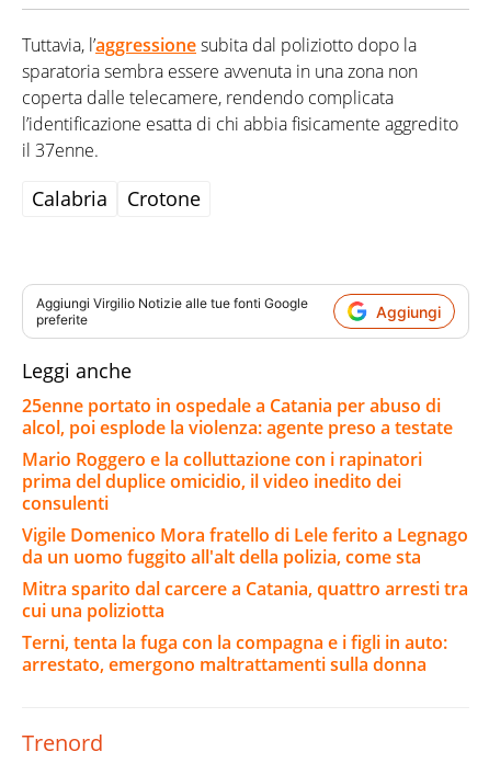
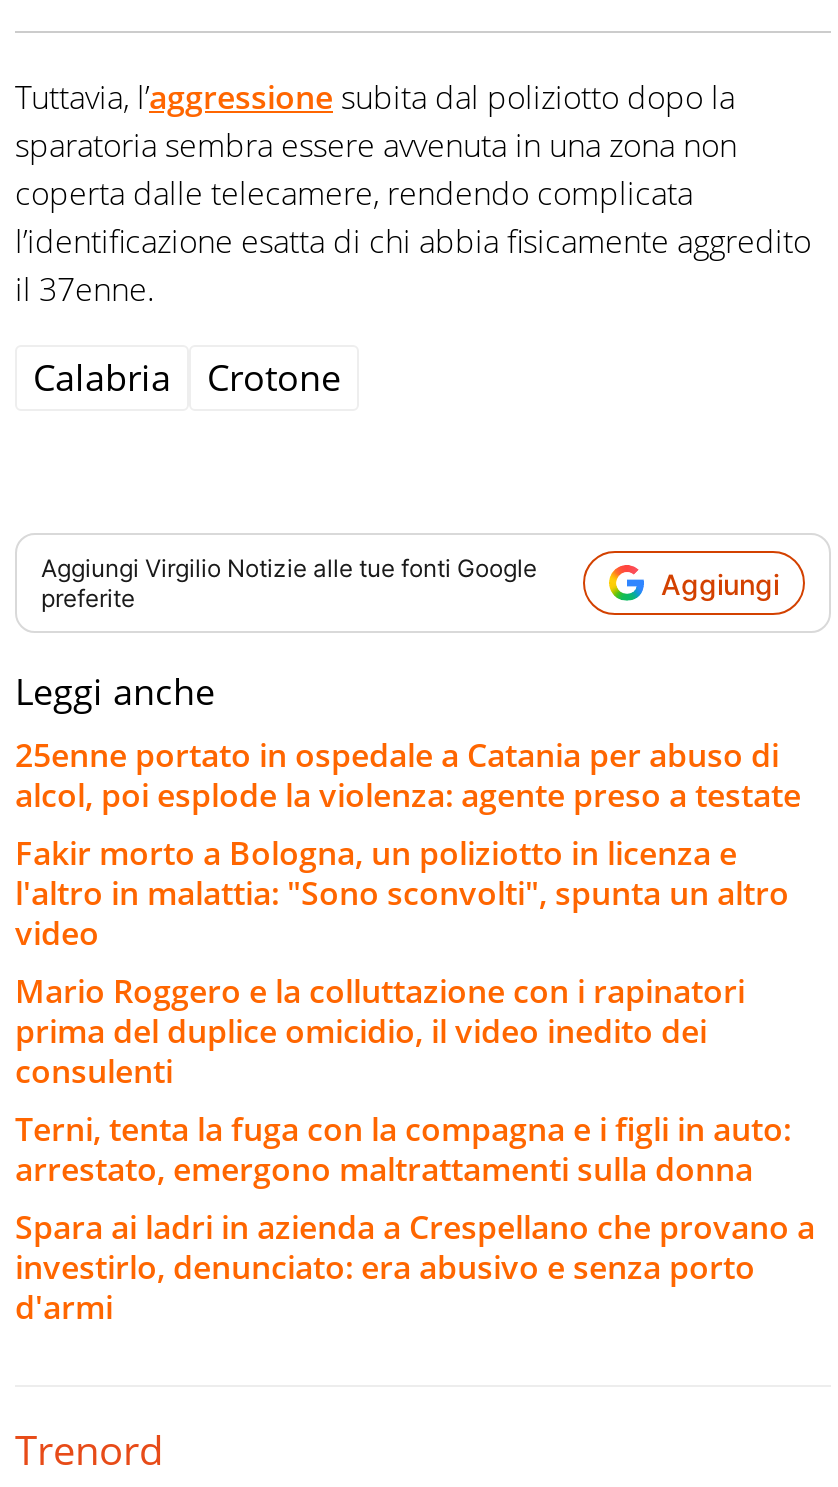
+ Fakir morto a Bologna, un poliziotto in licenza e
+ l'altro in malattia: "Sono sconvolti", spunta un altro
+ video

moved down: Mario Roggero e la colluttazione con i rapinatori | prima del duplice omicidio, il video inedito dei | consulenti

- Vigile Domenico Mora fratello di Lele ferito a Legnago
- da un uomo fuggito all'alt della polizia, come sta
- Mitra sparito dal carcere a Catania, quattro arresti tra
- cui una poliziotta

moved up: Terni, tenta la fuga con la compagna e i figli in auto: | arrestato, emergono maltrattamenti sulla donna

+ Spara ai ladri in azienda a Crespellano che provano a
+ investirlo, denunciato: era abusivo e senza porto
+ d'armi
